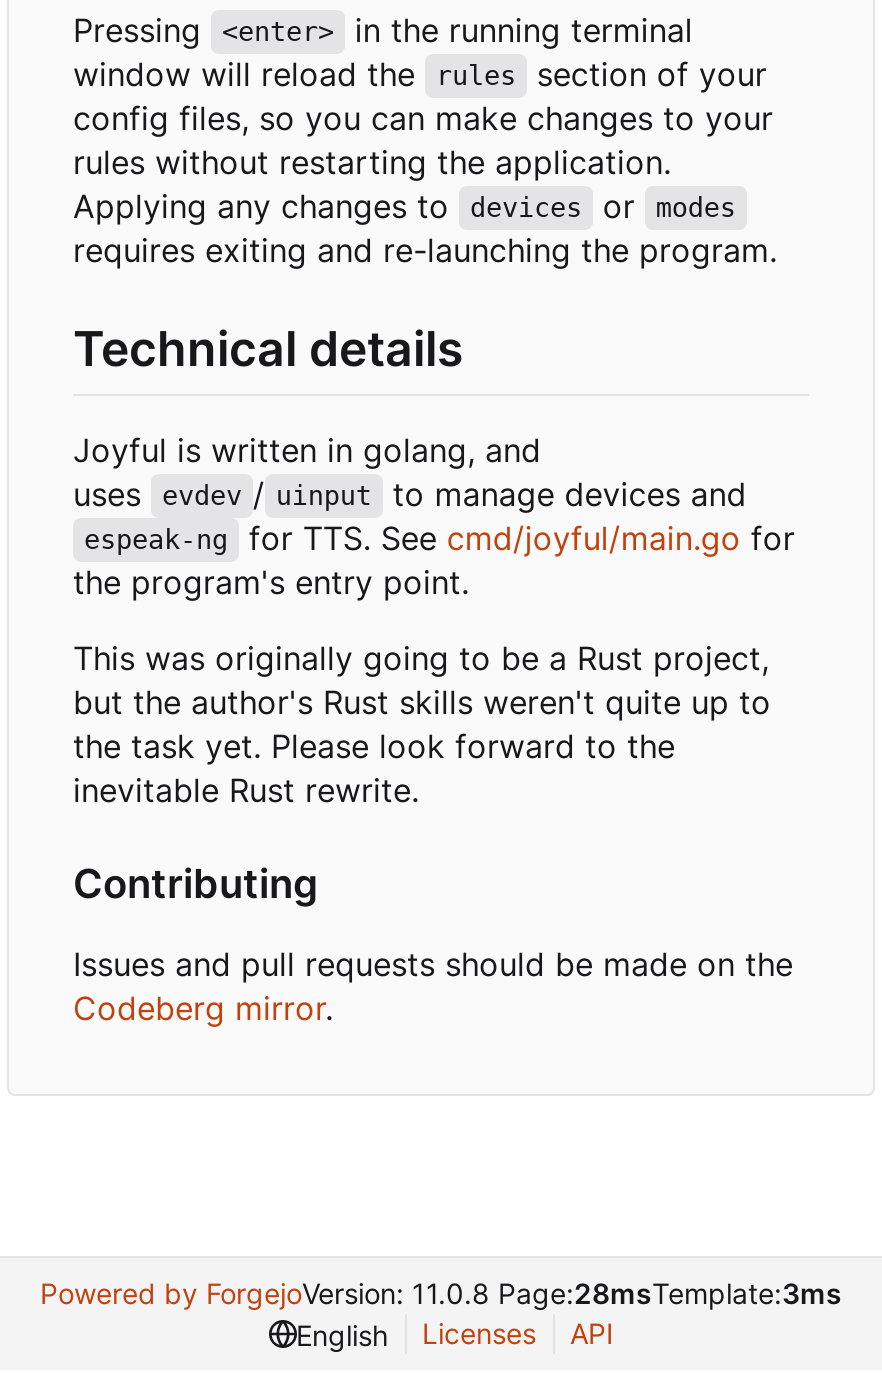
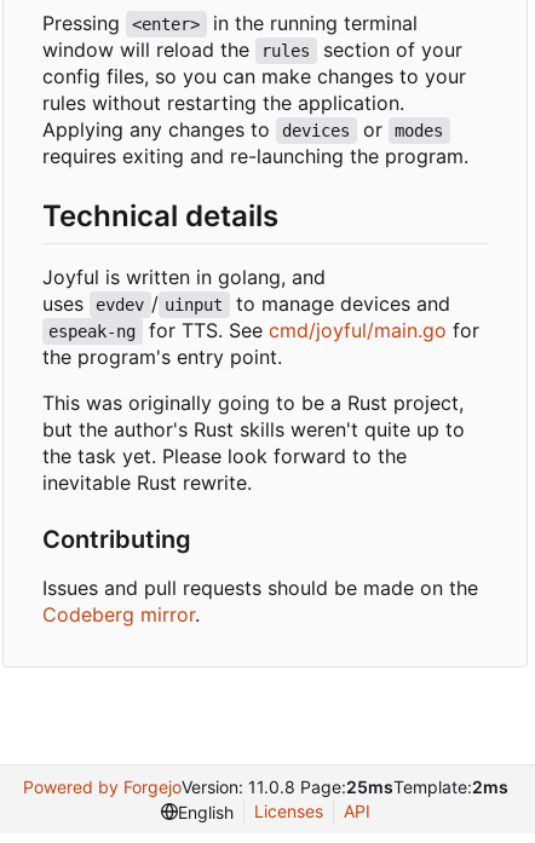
- Powered by ForgejoVersion: 11.0.8 Page:28msTemplate:3ms
+ Powered by ForgejoVersion: 11.0.8 Page:25msTemplate:2ms
